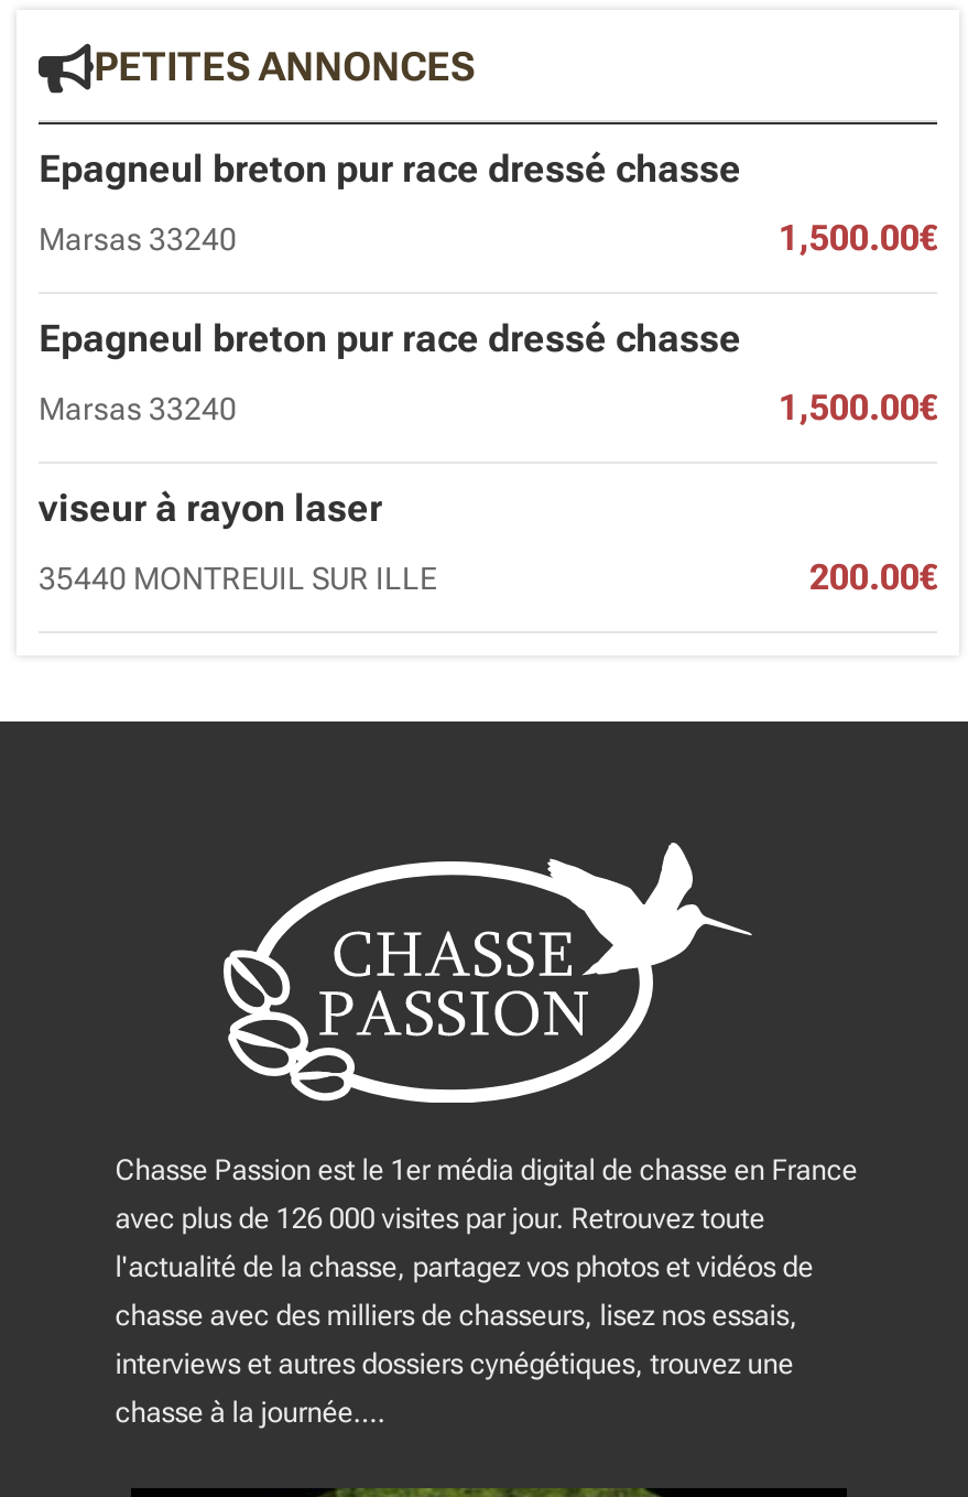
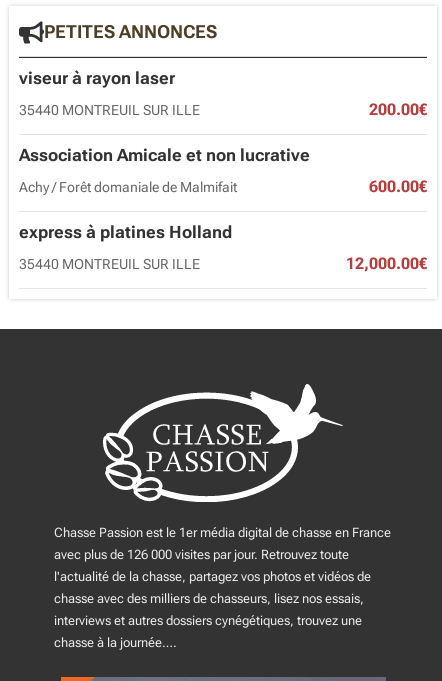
- Epagneul breton pur race dressé chasse
- Marsas 33240
- 1,500.00€
- Epagneul breton pur race dressé chasse
- Marsas 33240
- 1,500.00€

moved up: viseur à rayon laser | 35440 MONTREUIL SUR ILLE | 200.00€

+ Association Amicale et non lucrative
+ Achy / Forêt domaniale de Malmifait
+ 600.00€
+ express à platines Holland
+ 35440 MONTREUIL SUR ILLE
+ 12,000.00€
